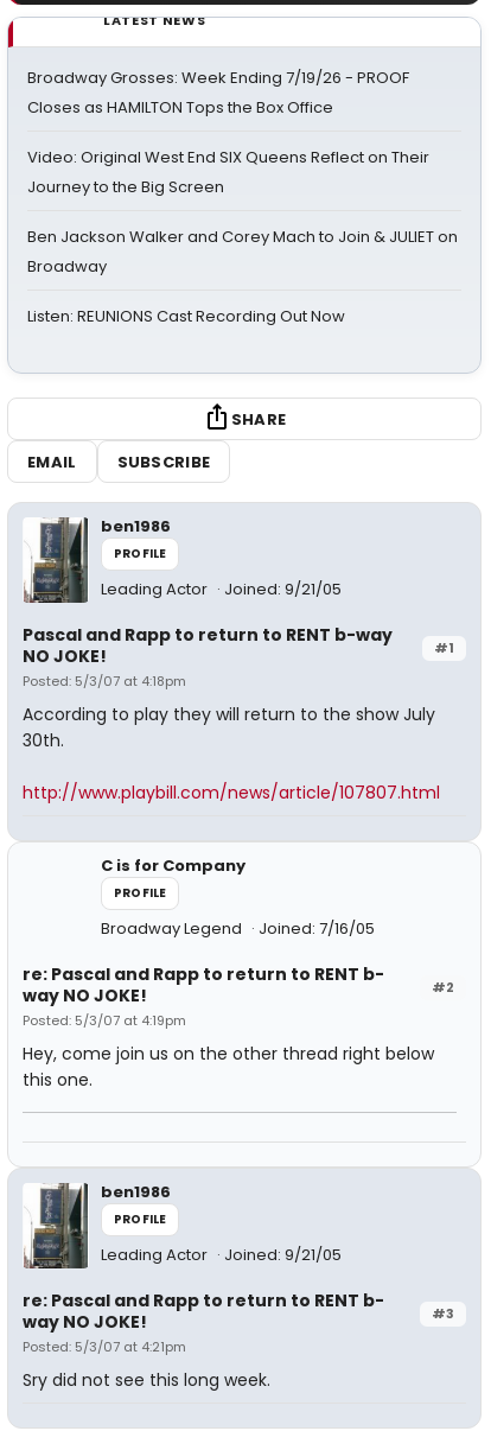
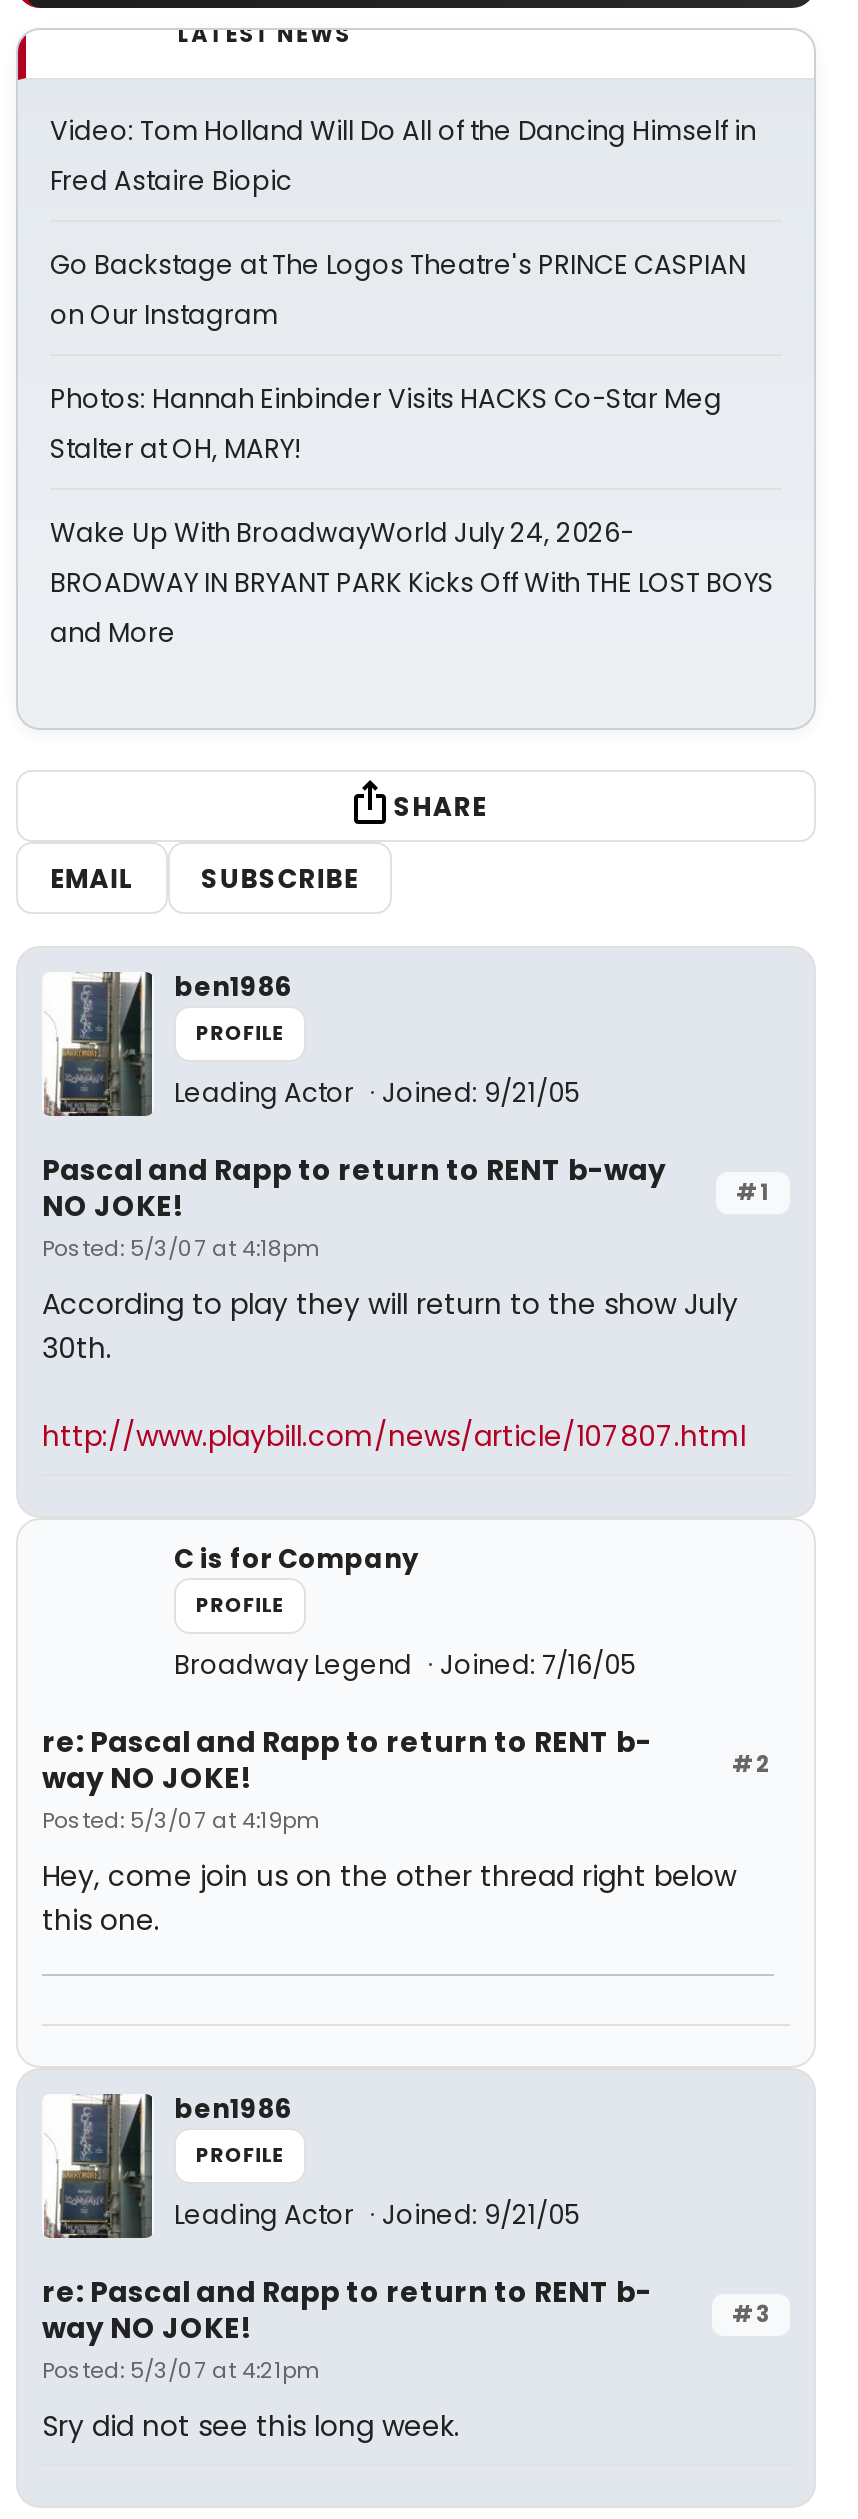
- Broadway Grosses: Week Ending 7/19/26 - PROOF
- Closes as HAMILTON Tops the Box Office
+ Video: Tom Holland Will Do All of the Dancing Himself in
+ Fred Astaire Biopic

- Video: Original West End SIX Queens Reflect on Their
- Journey to the Big Screen
+ Go Backstage at The Logos Theatre's PRINCE CASPIAN
+ on Our Instagram

- Ben Jackson Walker and Corey Mach to Join & JULIET on
- Broadway
+ Photos: Hannah Einbinder Visits HACKS Co-Star Meg
+ Stalter at OH, MARY!

- Listen: REUNIONS Cast Recording Out Now
+ Wake Up With BroadwayWorld July 24, 2026-
+ BROADWAY IN BRYANT PARK Kicks Off With THE LOST BOYS
+ and More
